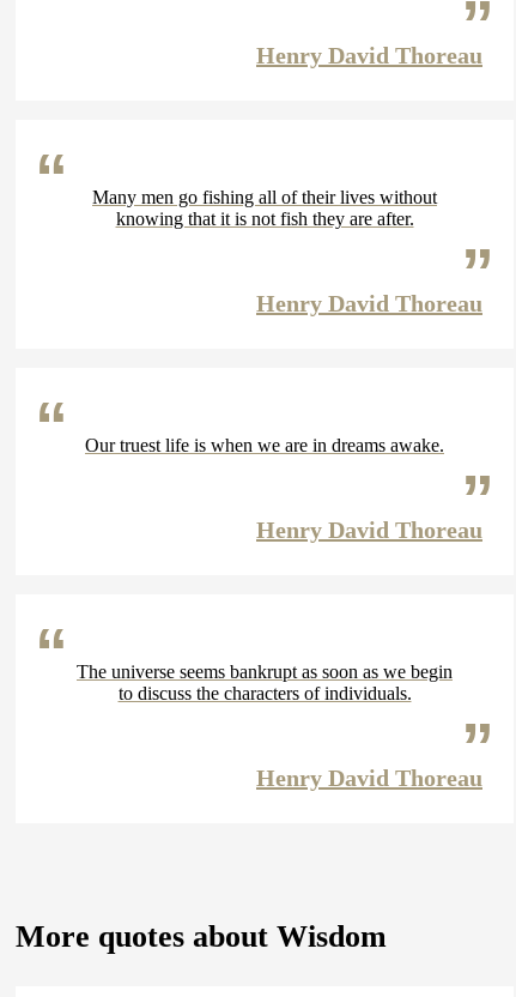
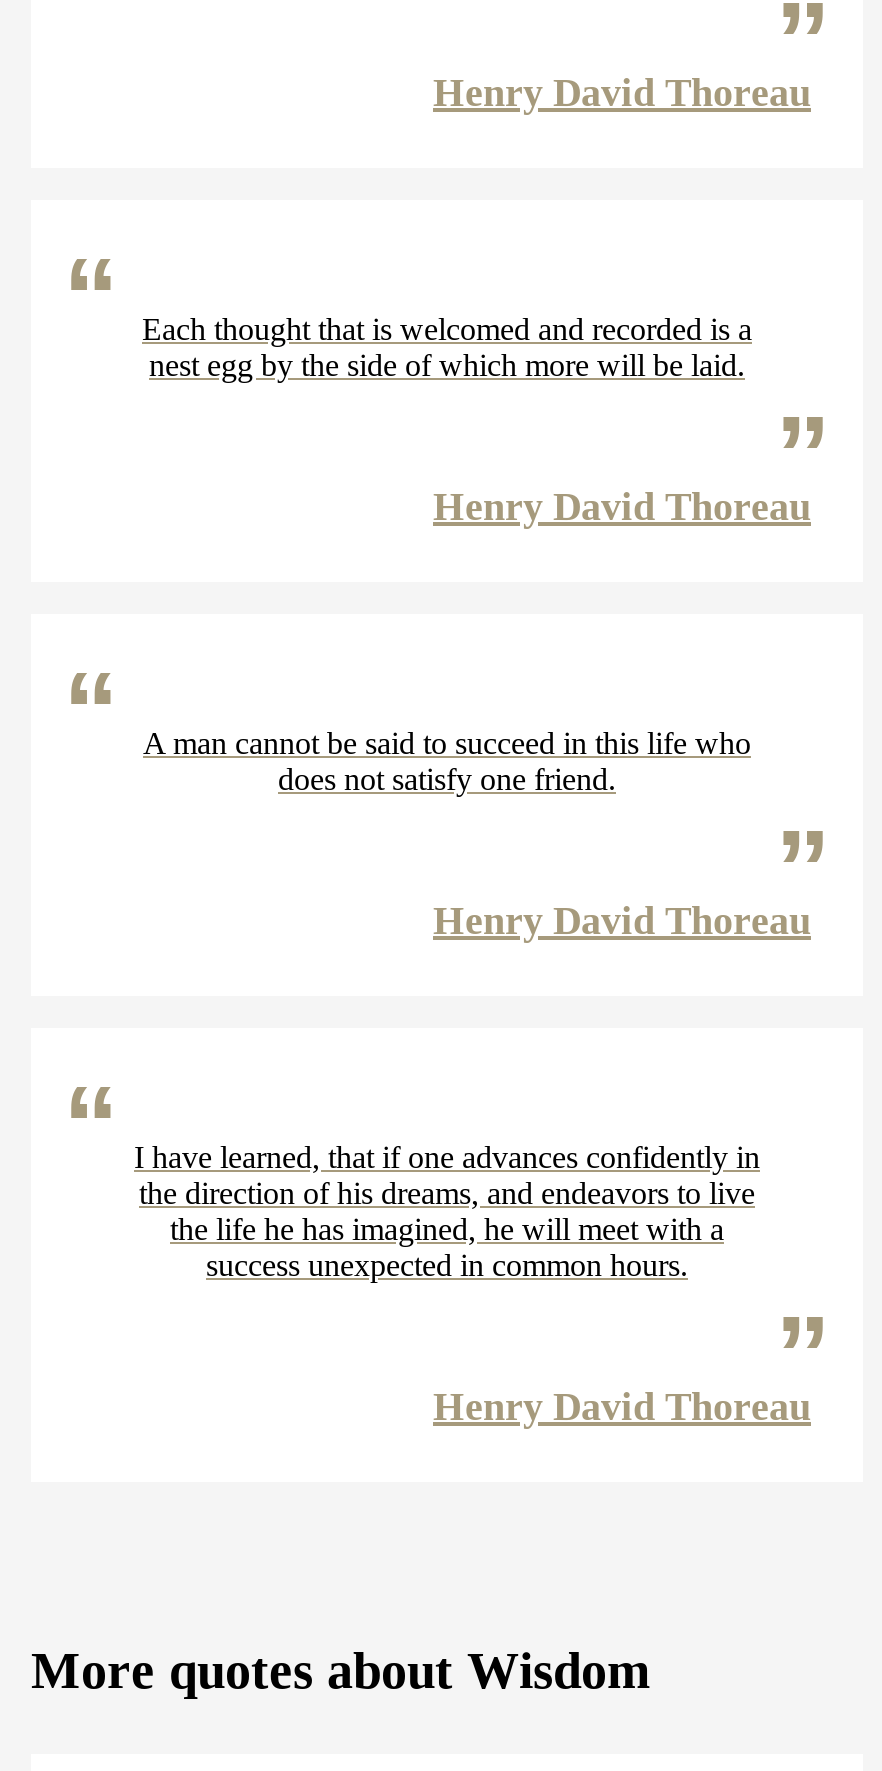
- Many men go fishing all of their lives without
- knowing that it is not fish they are after.
+ Each thought that is welcomed and recorded is a
+ nest egg by the side of which more will be laid.

- Our truest life is when we are in dreams awake.
+ A man cannot be said to succeed in this life who
+ does not satisfy one friend.

- The universe seems bankrupt as soon as we begin
- to discuss the characters of individuals.
+ I have learned, that if one advances confidently in
+ the direction of his dreams, and endeavors to live
+ the life he has imagined, he will meet with a
+ success unexpected in common hours.
